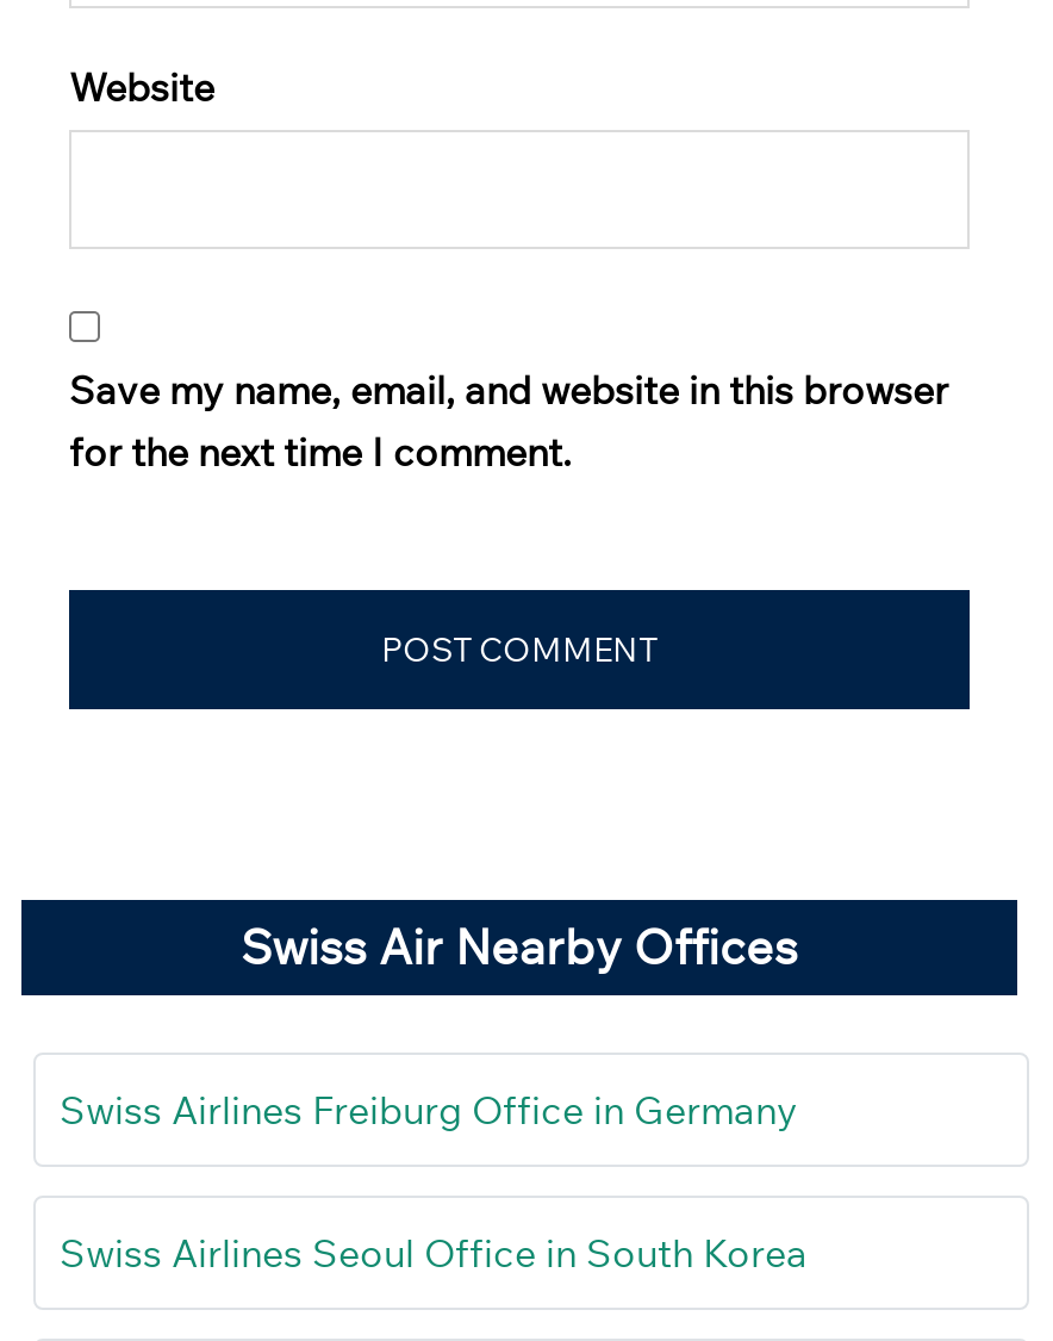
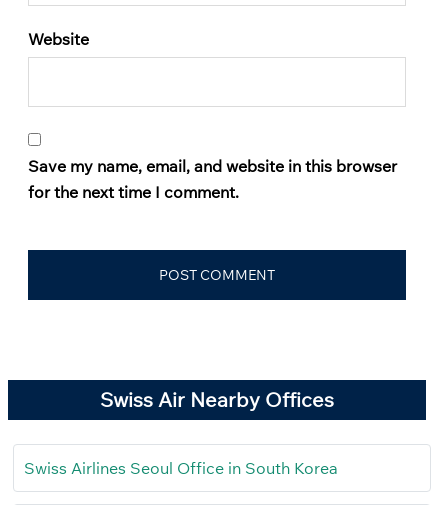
- Swiss Airlines Freiburg Office in Germany
